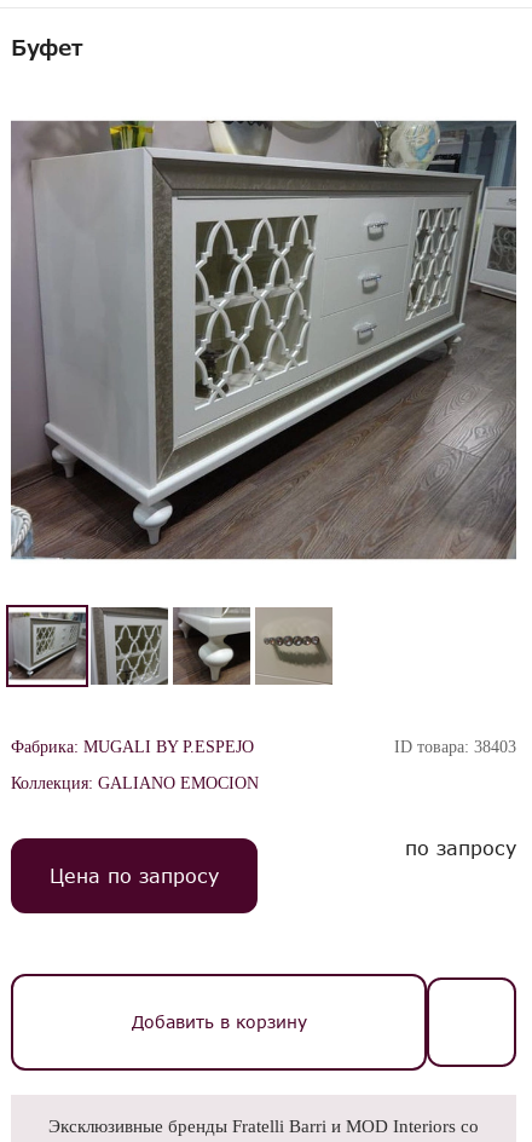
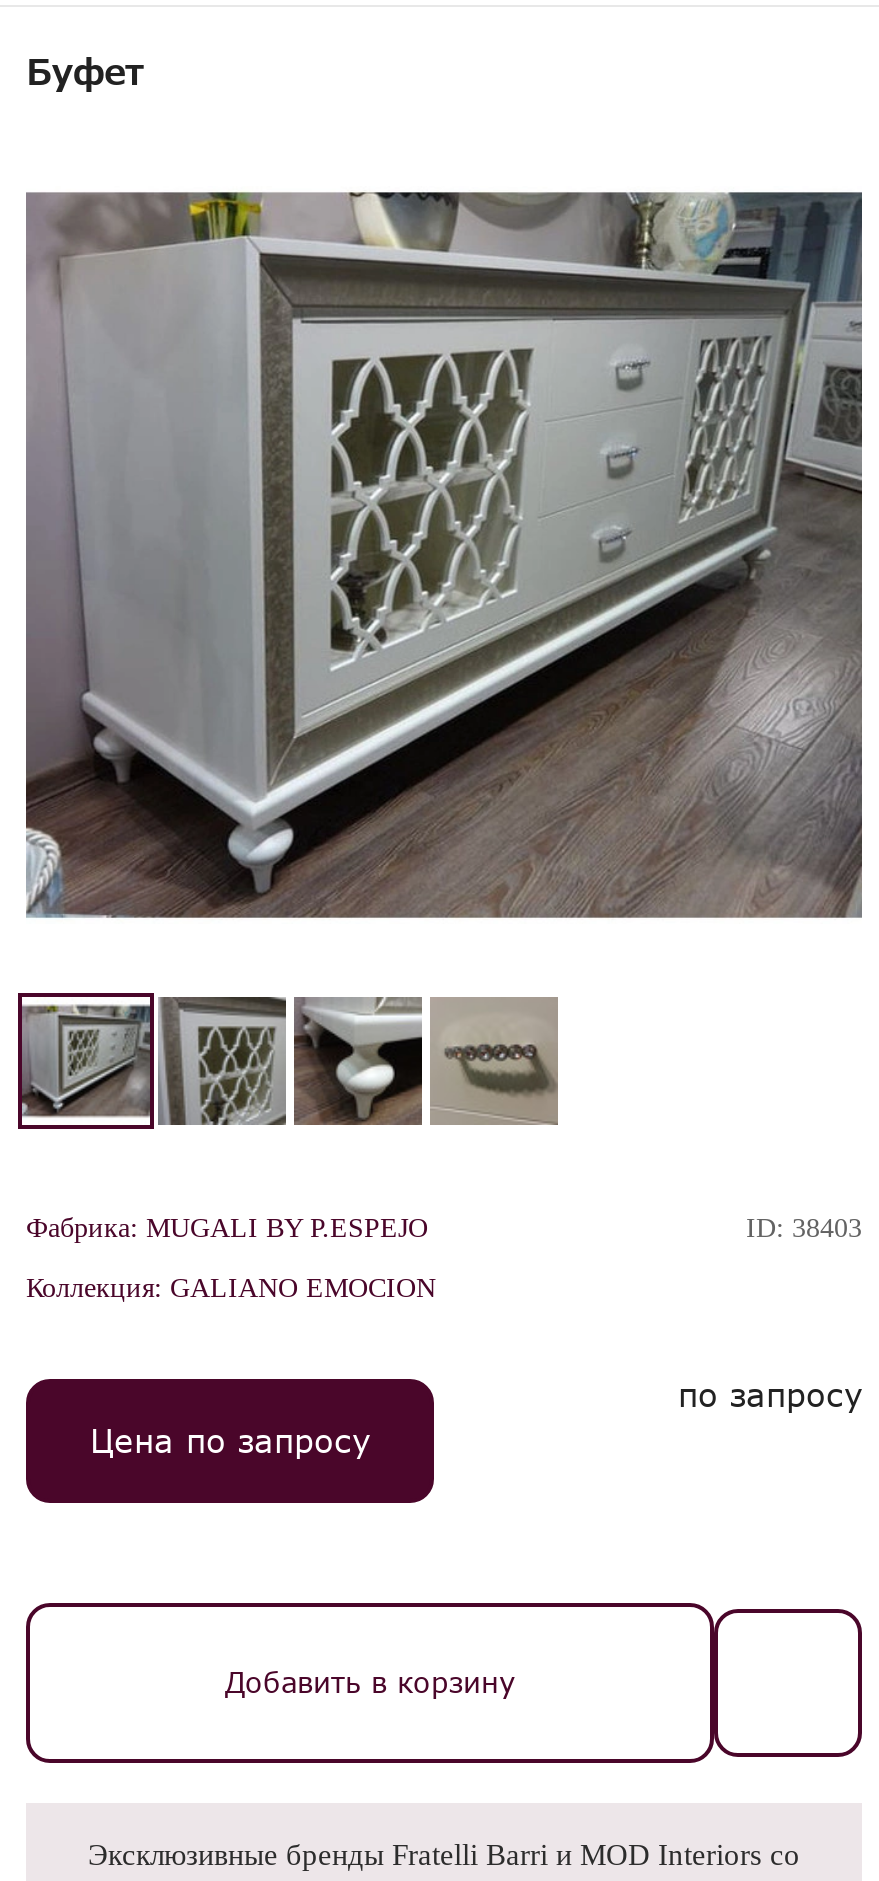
- ID товара: 38403
+ ID: 38403
